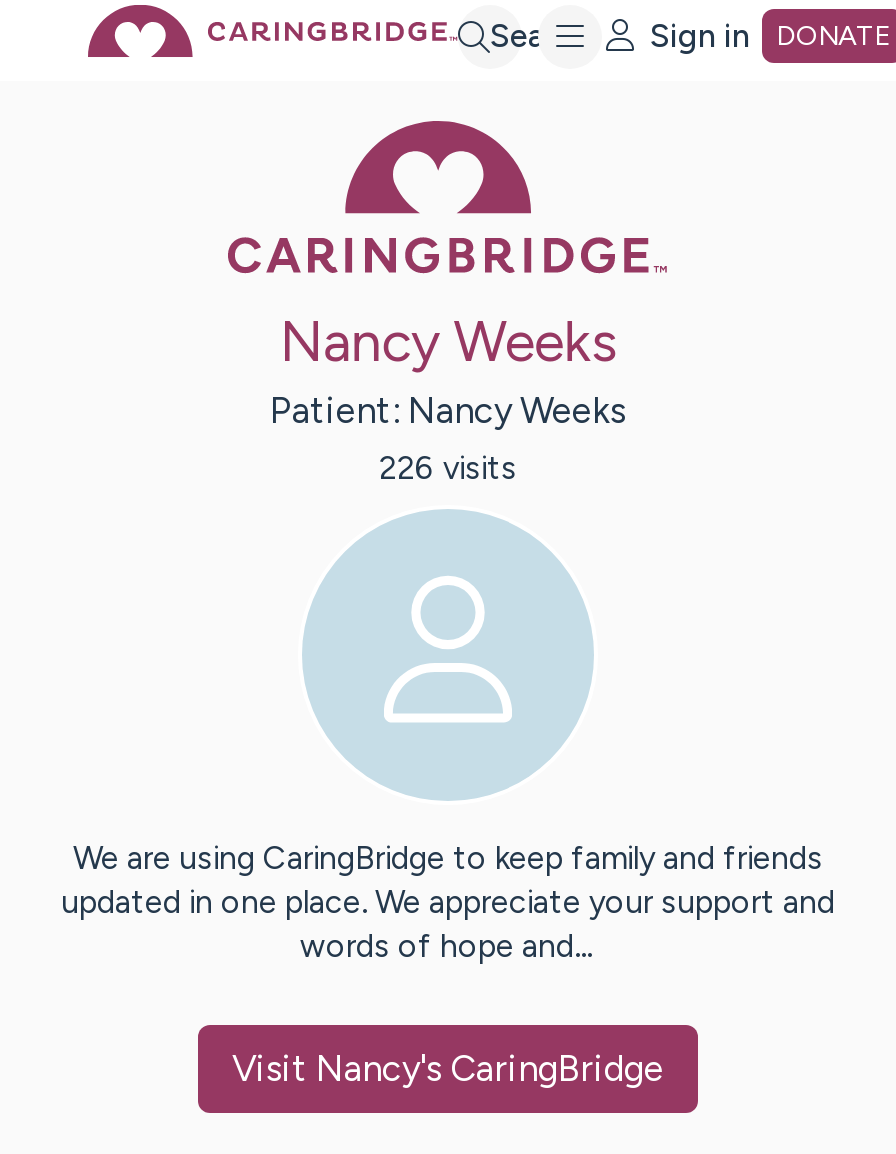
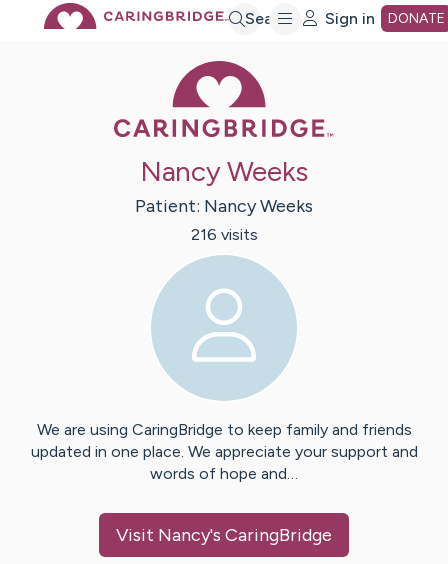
- 226 visits
+ 216 visits
